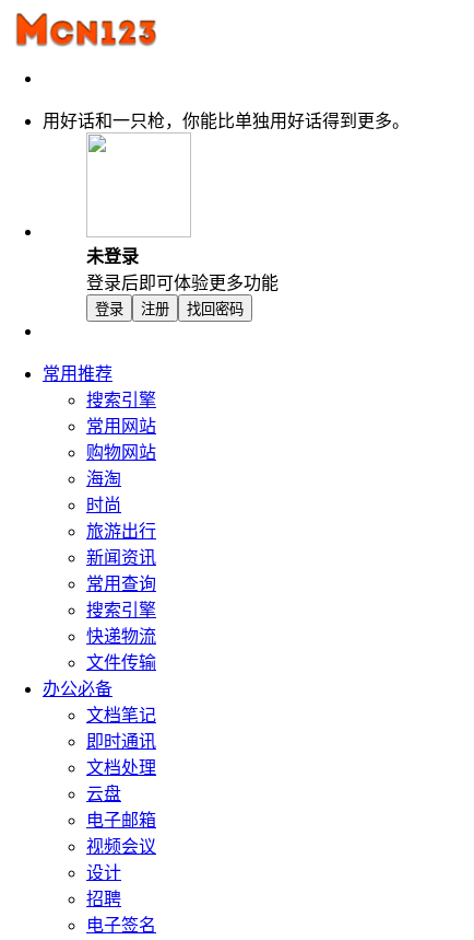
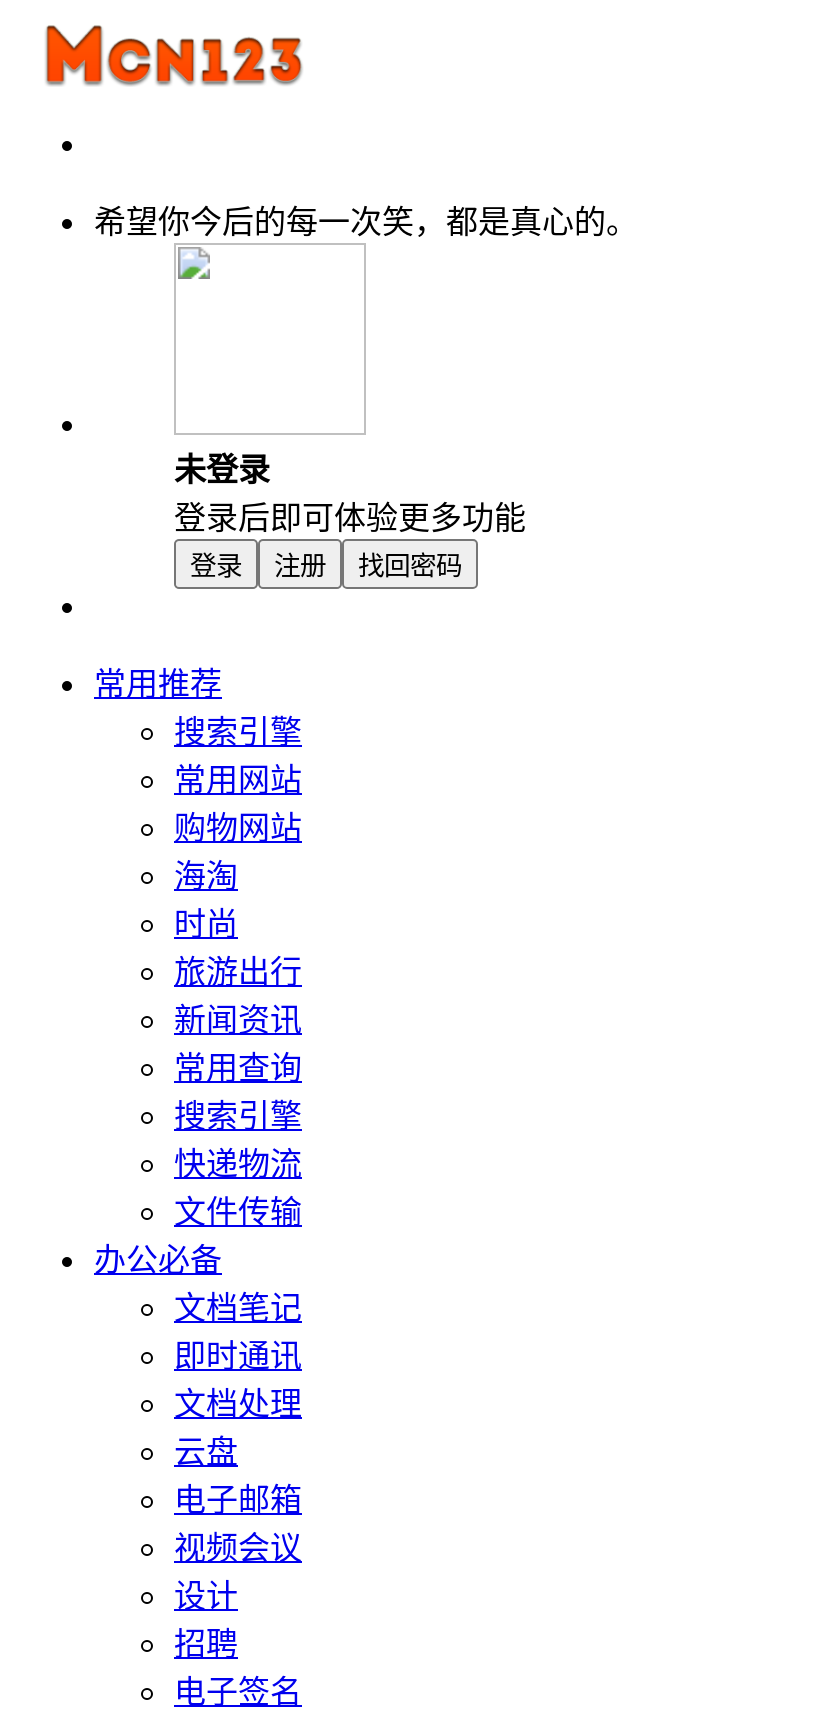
- 用好话和一只枪，你能比单独用好话得到更多。
+ 希望你今后的每一次笑，都是真心的。
